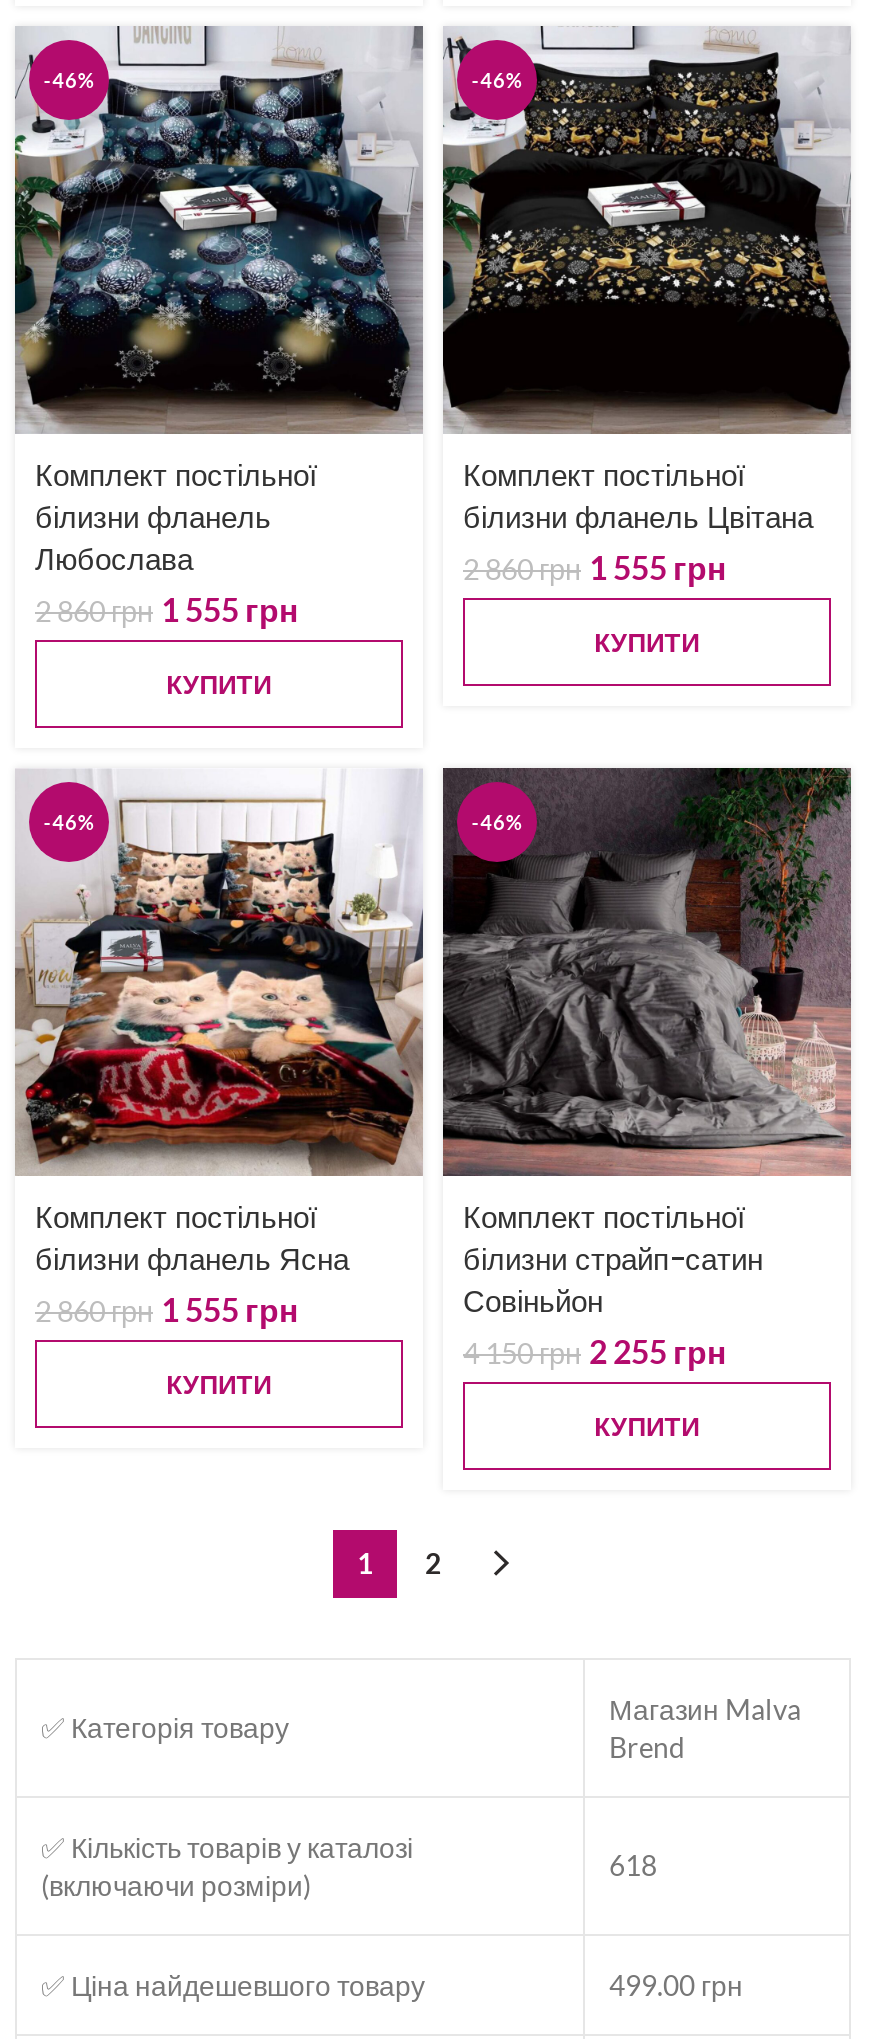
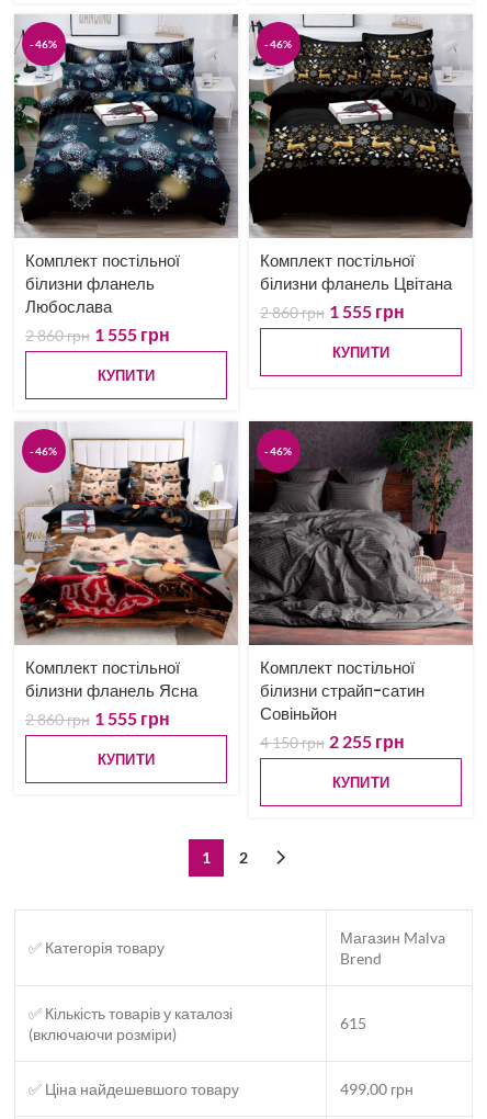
- 618
+ 615
